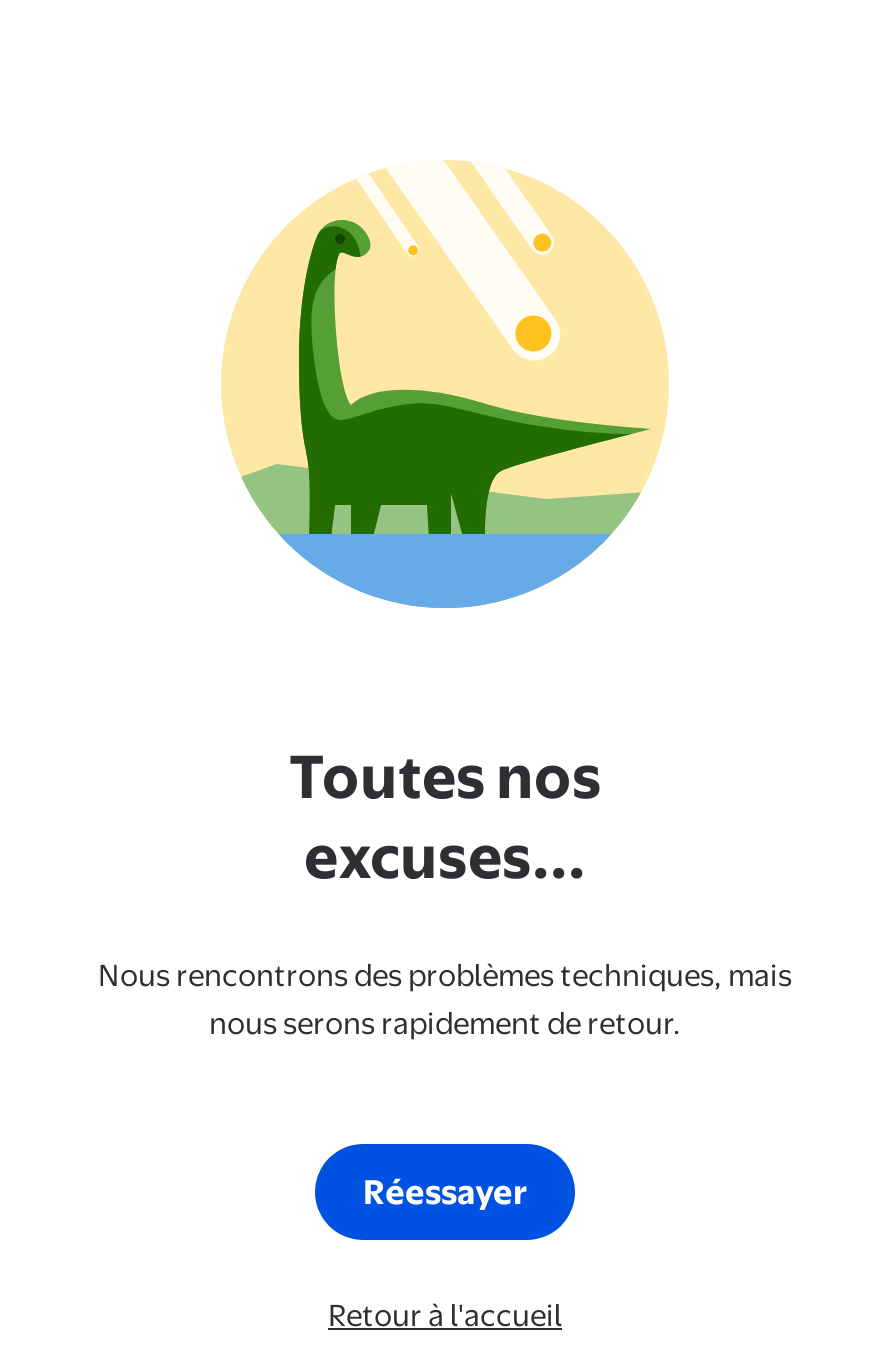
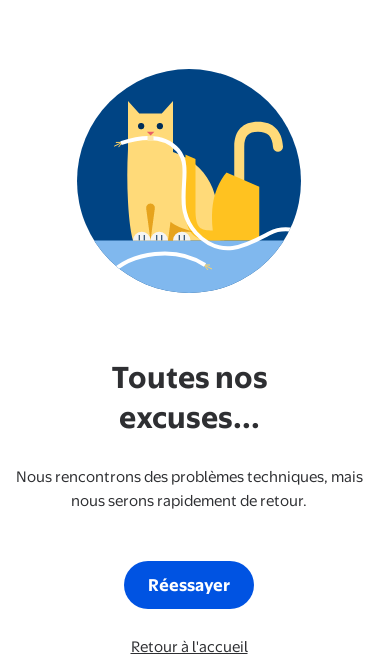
- [image]
+ [image]
